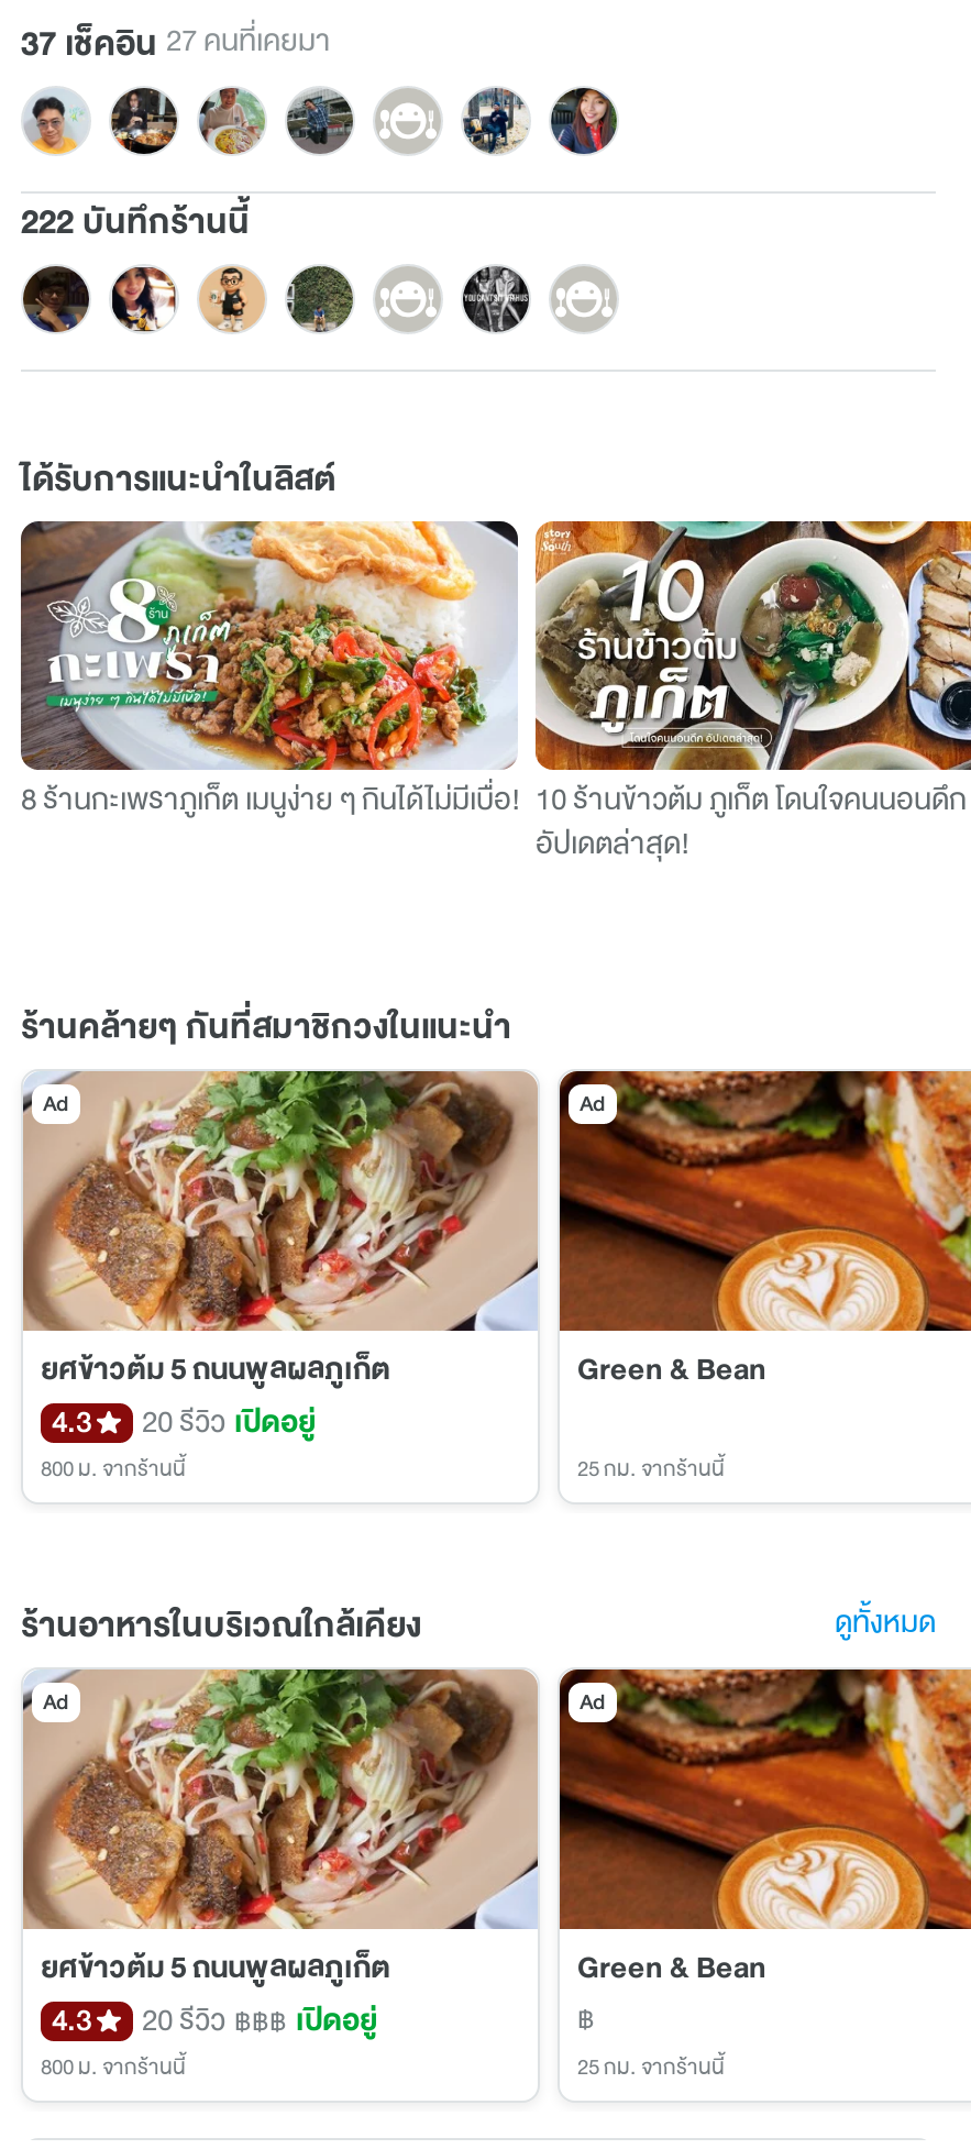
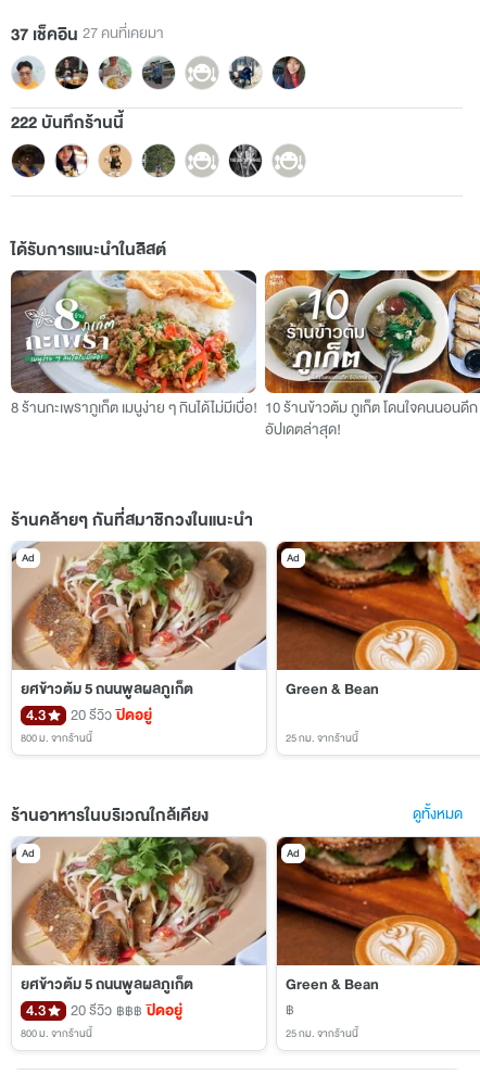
- 20 รีวิว เปิดอยู่
+ 20 รีวิว ปิดอยู่

- 20 รีวิว ฿฿฿ เปิดอยู่
+ 20 รีวิว ฿฿฿ ปิดอยู่
